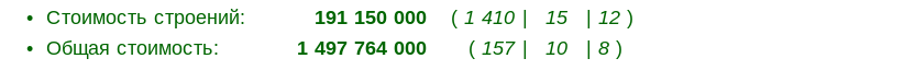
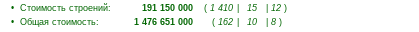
- 1 497 764 000
+ 1 476 651 000

- (157
+ (162
